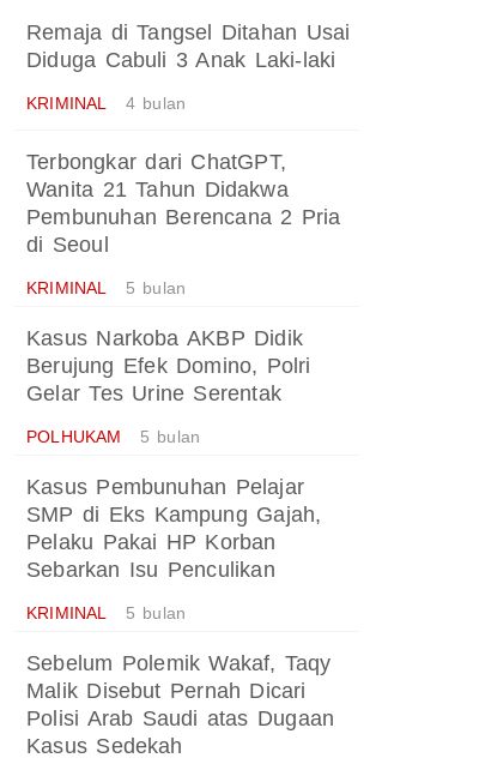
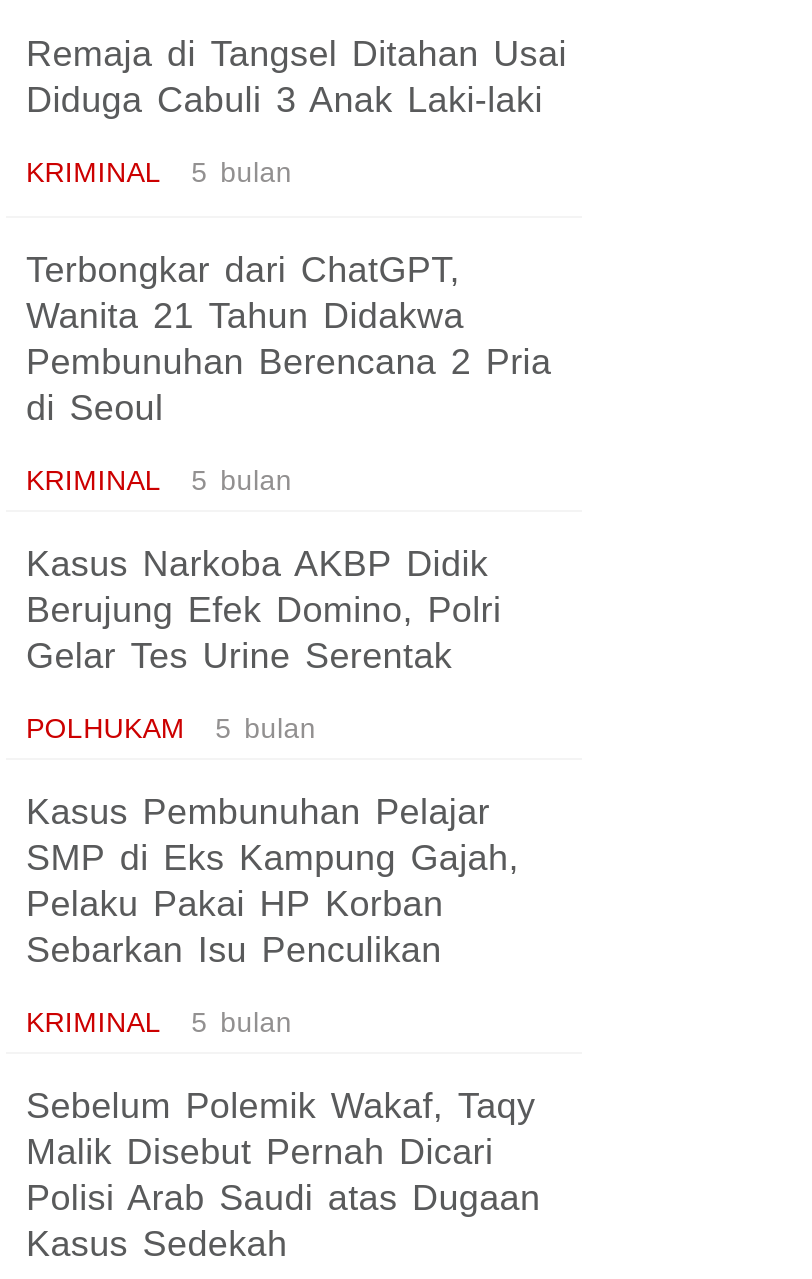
- KRIMINAL 4 bulan
+ KRIMINAL 5 bulan
